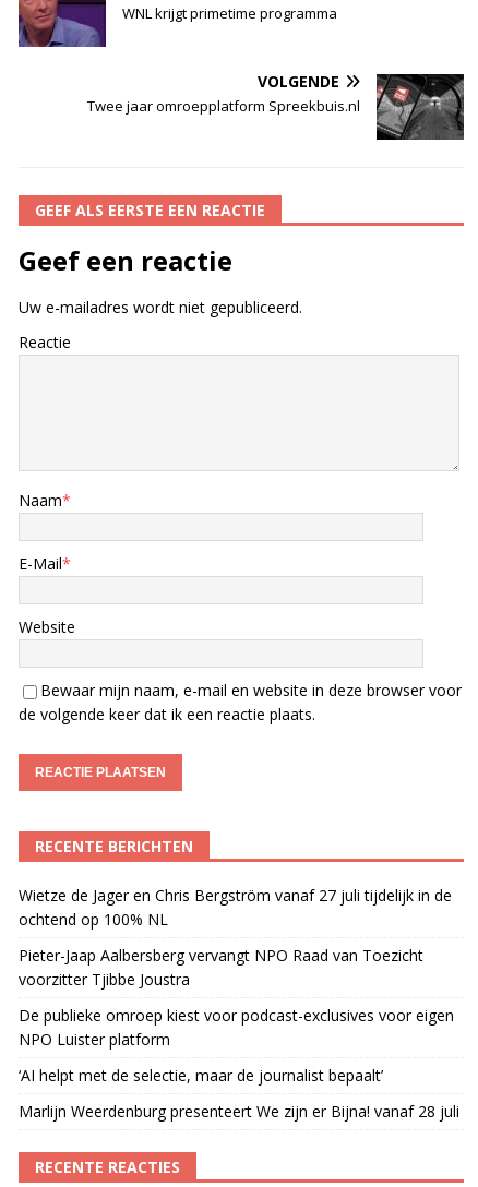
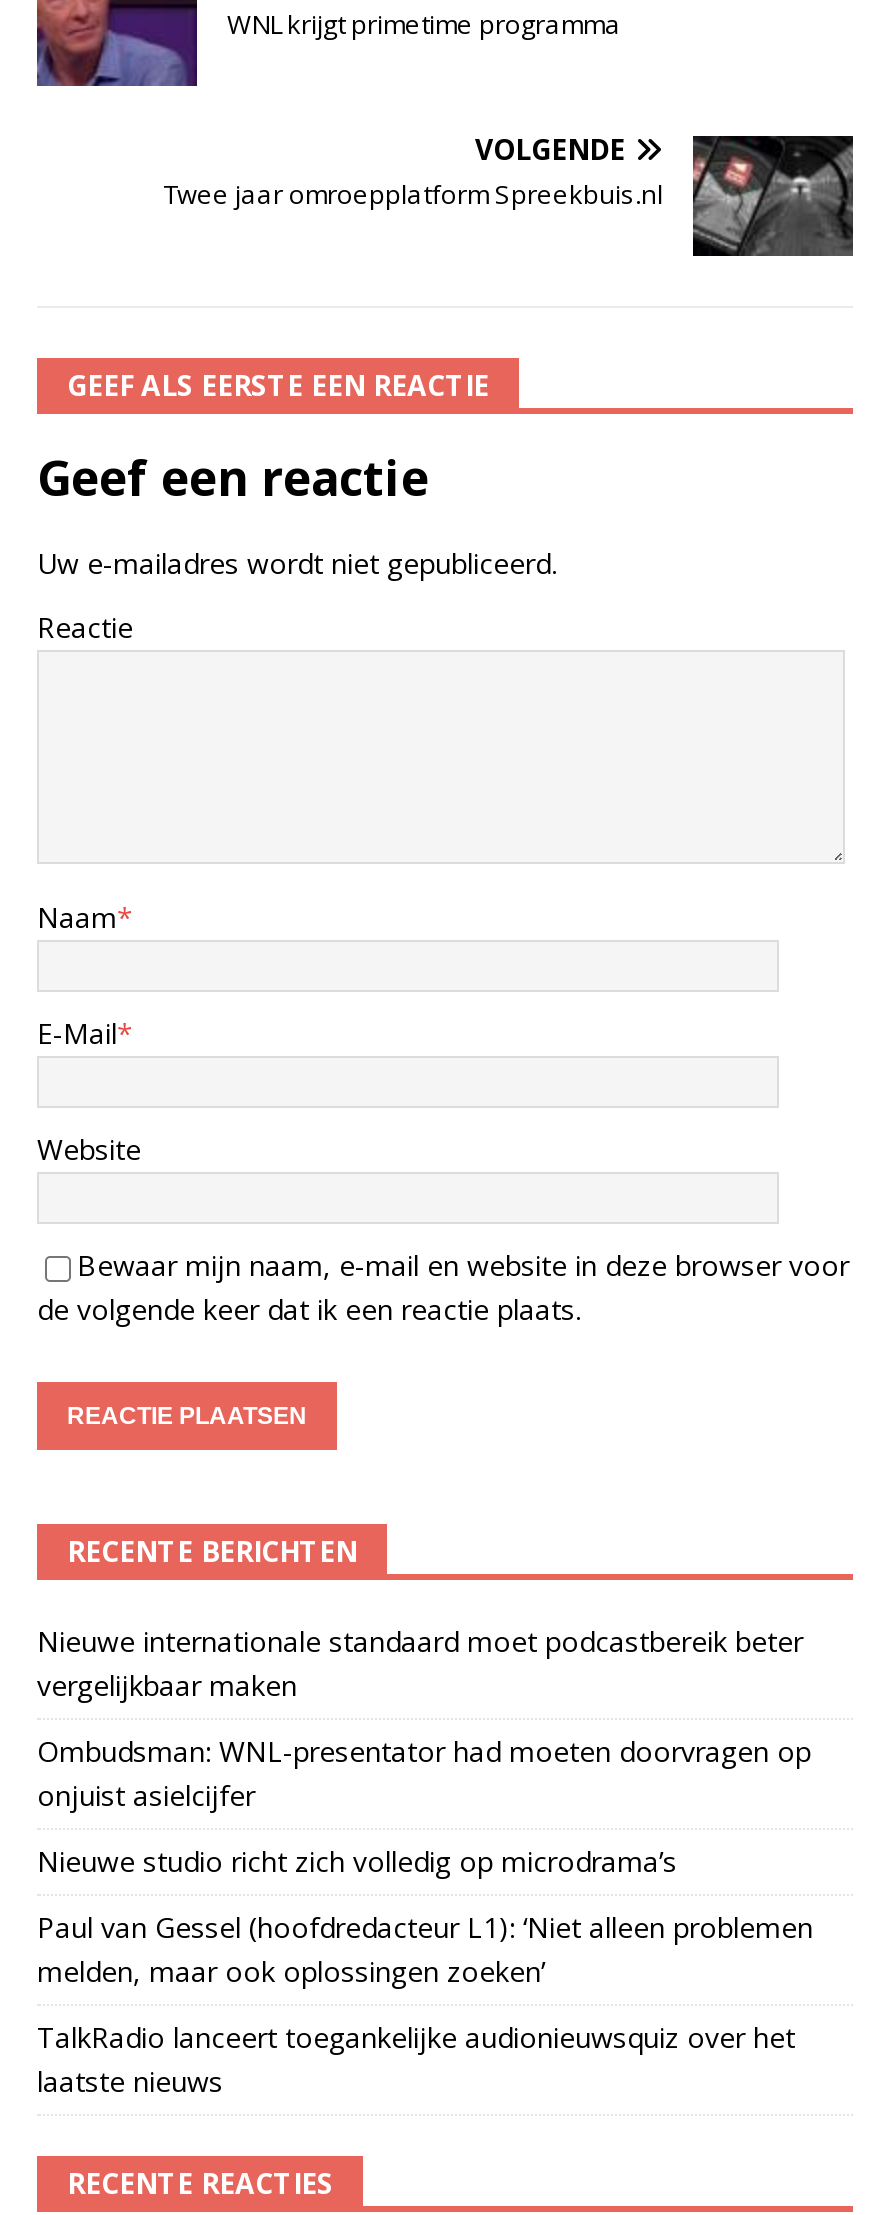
- Wietze de Jager en Chris Bergström vanaf 27 juli tijdelijk in de
- ochtend op 100% NL
+ Nieuwe internationale standaard moet podcastbereik beter
+ vergelijkbaar maken

- Pieter-Jaap Aalbersberg vervangt NPO Raad van Toezicht
- voorzitter Tjibbe Joustra
+ Ombudsman: WNL-presentator had moeten doorvragen op
+ onjuist asielcijfer

- De publieke omroep kiest voor podcast-exclusives voor eigen
- NPO Luister platform
+ Nieuwe studio richt zich volledig op microdrama’s

- ‘AI helpt met de selectie, maar de journalist bepaalt’
+ Paul van Gessel (hoofdredacteur L1): ‘Niet alleen problemen
+ melden, maar ook oplossingen zoeken’

- Marlijn Weerdenburg presenteert We zijn er Bijna! vanaf 28 juli
+ TalkRadio lanceert toegankelijke audionieuwsquiz over het
+ laatste nieuws
